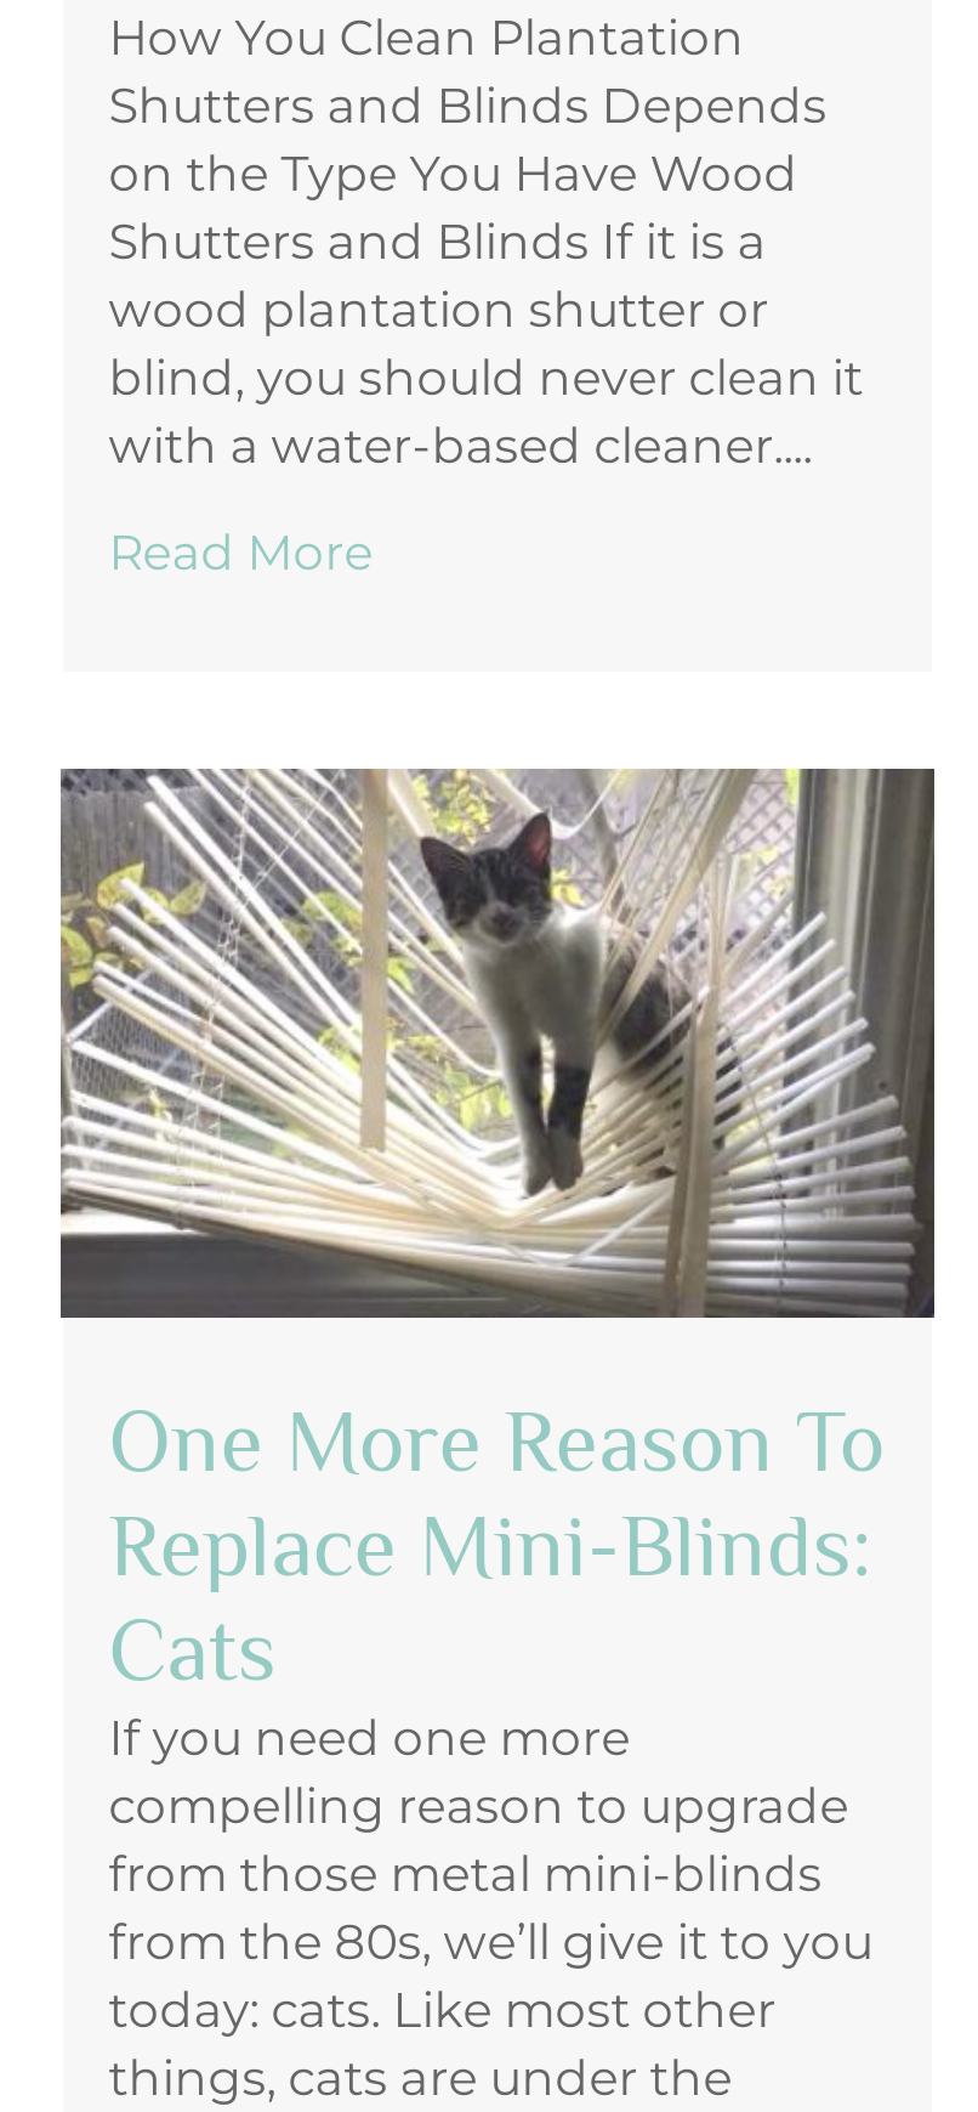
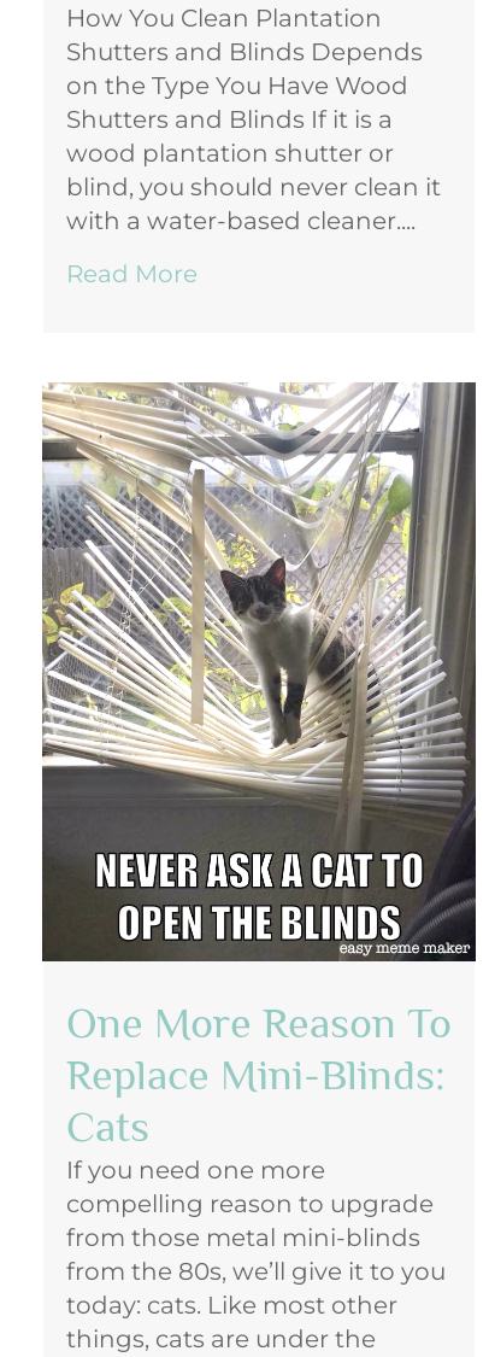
- [image]
+ [image]
